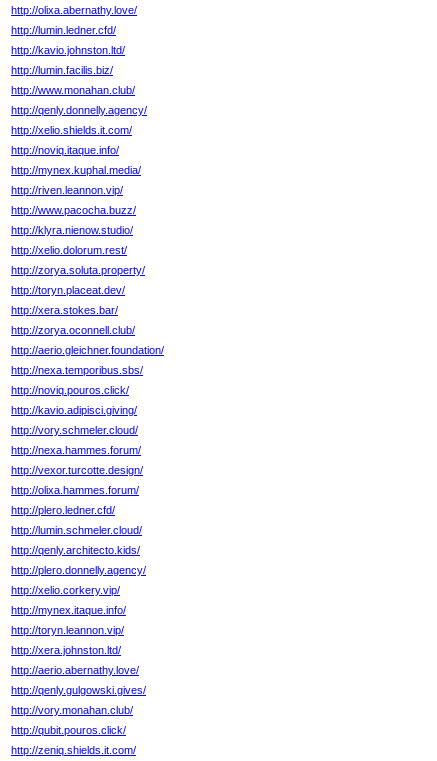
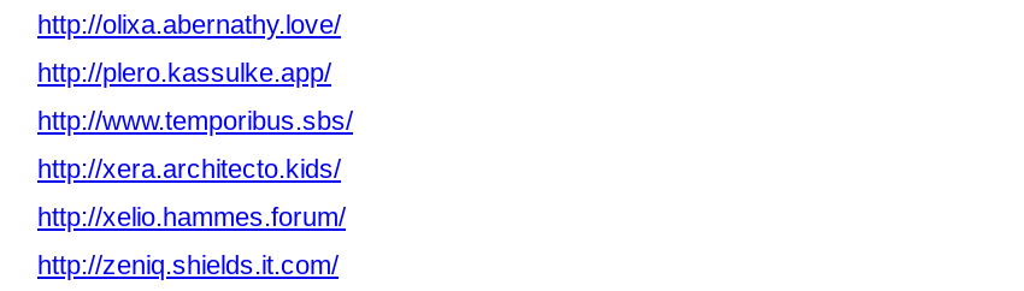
- http://lumin.ledner.cfd/
- http://kavio.johnston.ltd/
- http://lumin.facilis.biz/
- http://www.monahan.club/
- http://qenly.donnelly.agency/
- http://xelio.shields.it.com/
- http://noviq.itaque.info/
- http://mynex.kuphal.media/
- http://riven.leannon.vip/
- http://www.pacocha.buzz/
- http://klyra.nienow.studio/
- http://xelio.dolorum.rest/
- http://zorya.soluta.property/
- http://toryn.placeat.dev/
- http://xera.stokes.bar/
- http://zorya.oconnell.club/
- http://aerio.gleichner.foundation/
- http://nexa.temporibus.sbs/
- http://noviq.pouros.click/
- http://kavio.adipisci.giving/
- http://vory.schmeler.cloud/
- http://nexa.hammes.forum/
- http://vexor.turcotte.design/
- http://olixa.hammes.forum/
- http://plero.ledner.cfd/
- http://lumin.schmeler.cloud/
- http://qenly.architecto.kids/
- http://plero.donnelly.agency/
- http://xelio.corkery.vip/
- http://mynex.itaque.info/
- http://toryn.leannon.vip/
- http://xera.johnston.ltd/
- http://aerio.abernathy.love/
- http://qenly.gulgowski.gives/
- http://vory.monahan.club/
- http://qubit.pouros.click/
+ http://plero.kassulke.app/
+ http://www.temporibus.sbs/
+ http://xera.architecto.kids/
+ http://xelio.hammes.forum/
